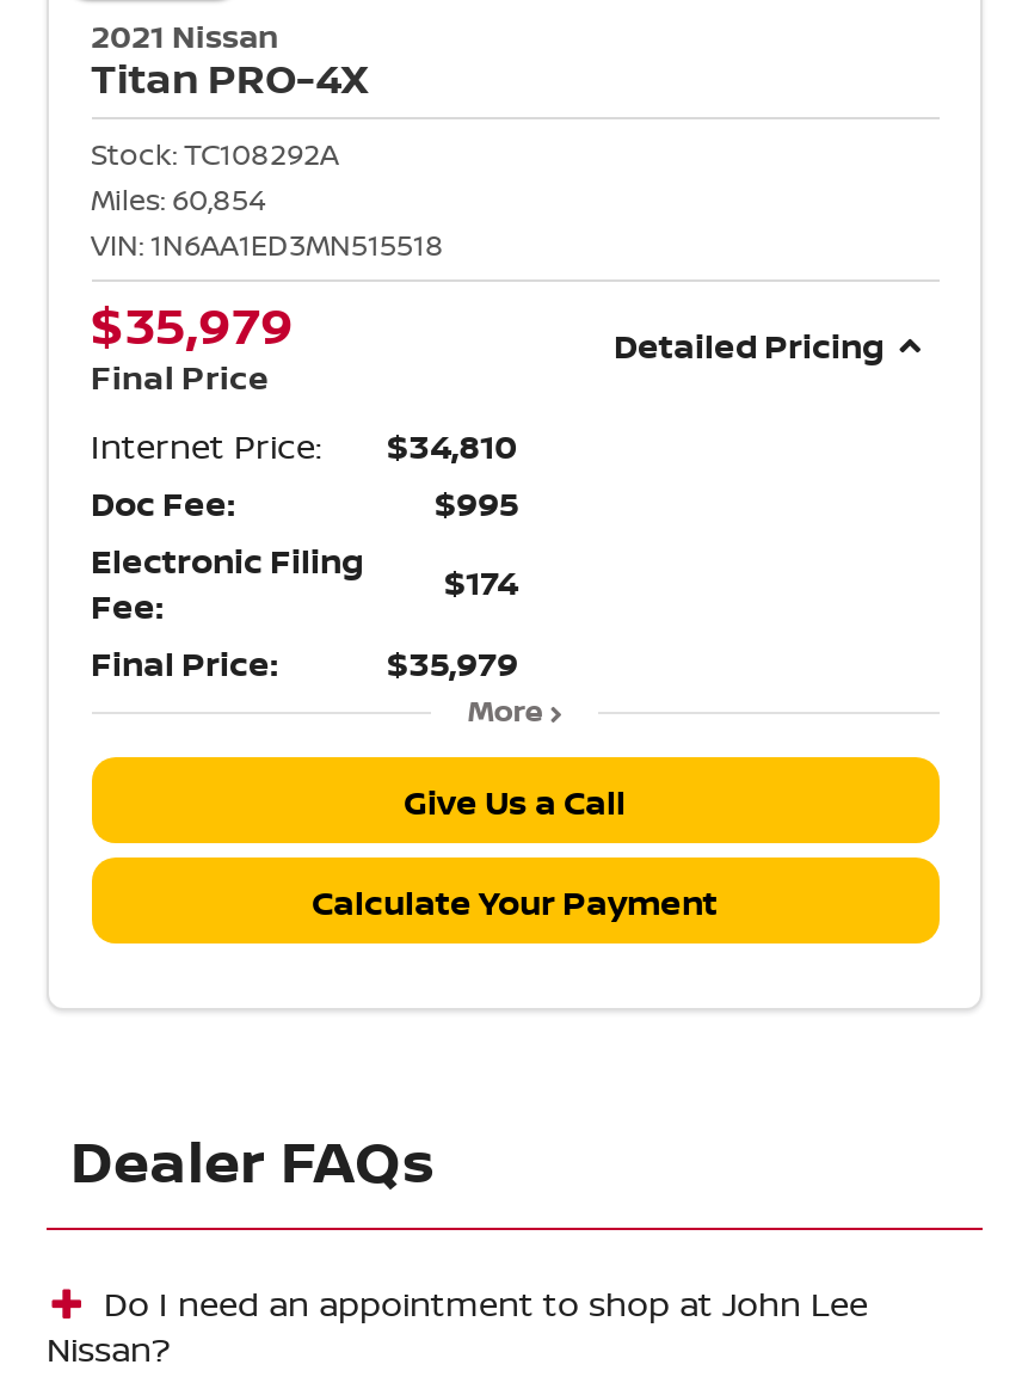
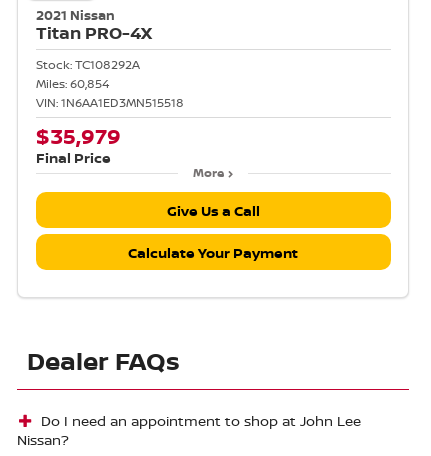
- Detailed Pricing
- Internet Price:
- $34,810
- Doc Fee:
- $995
- Electronic Filing
- Fee:
- $174
- Final Price:
- $35,979
